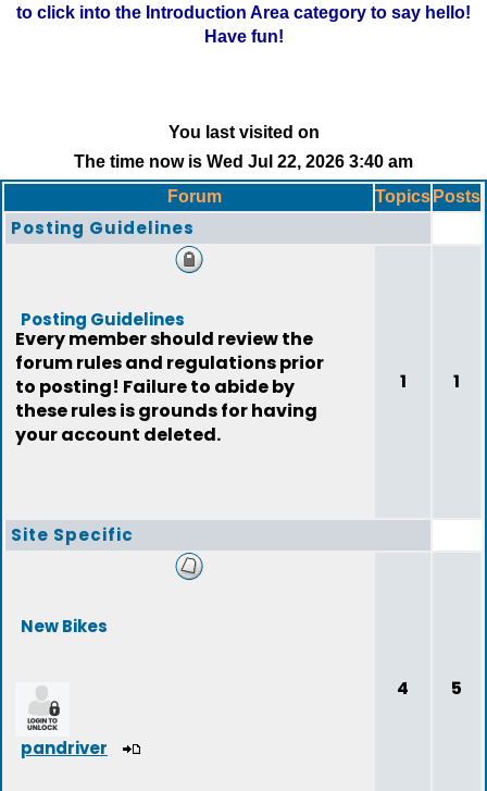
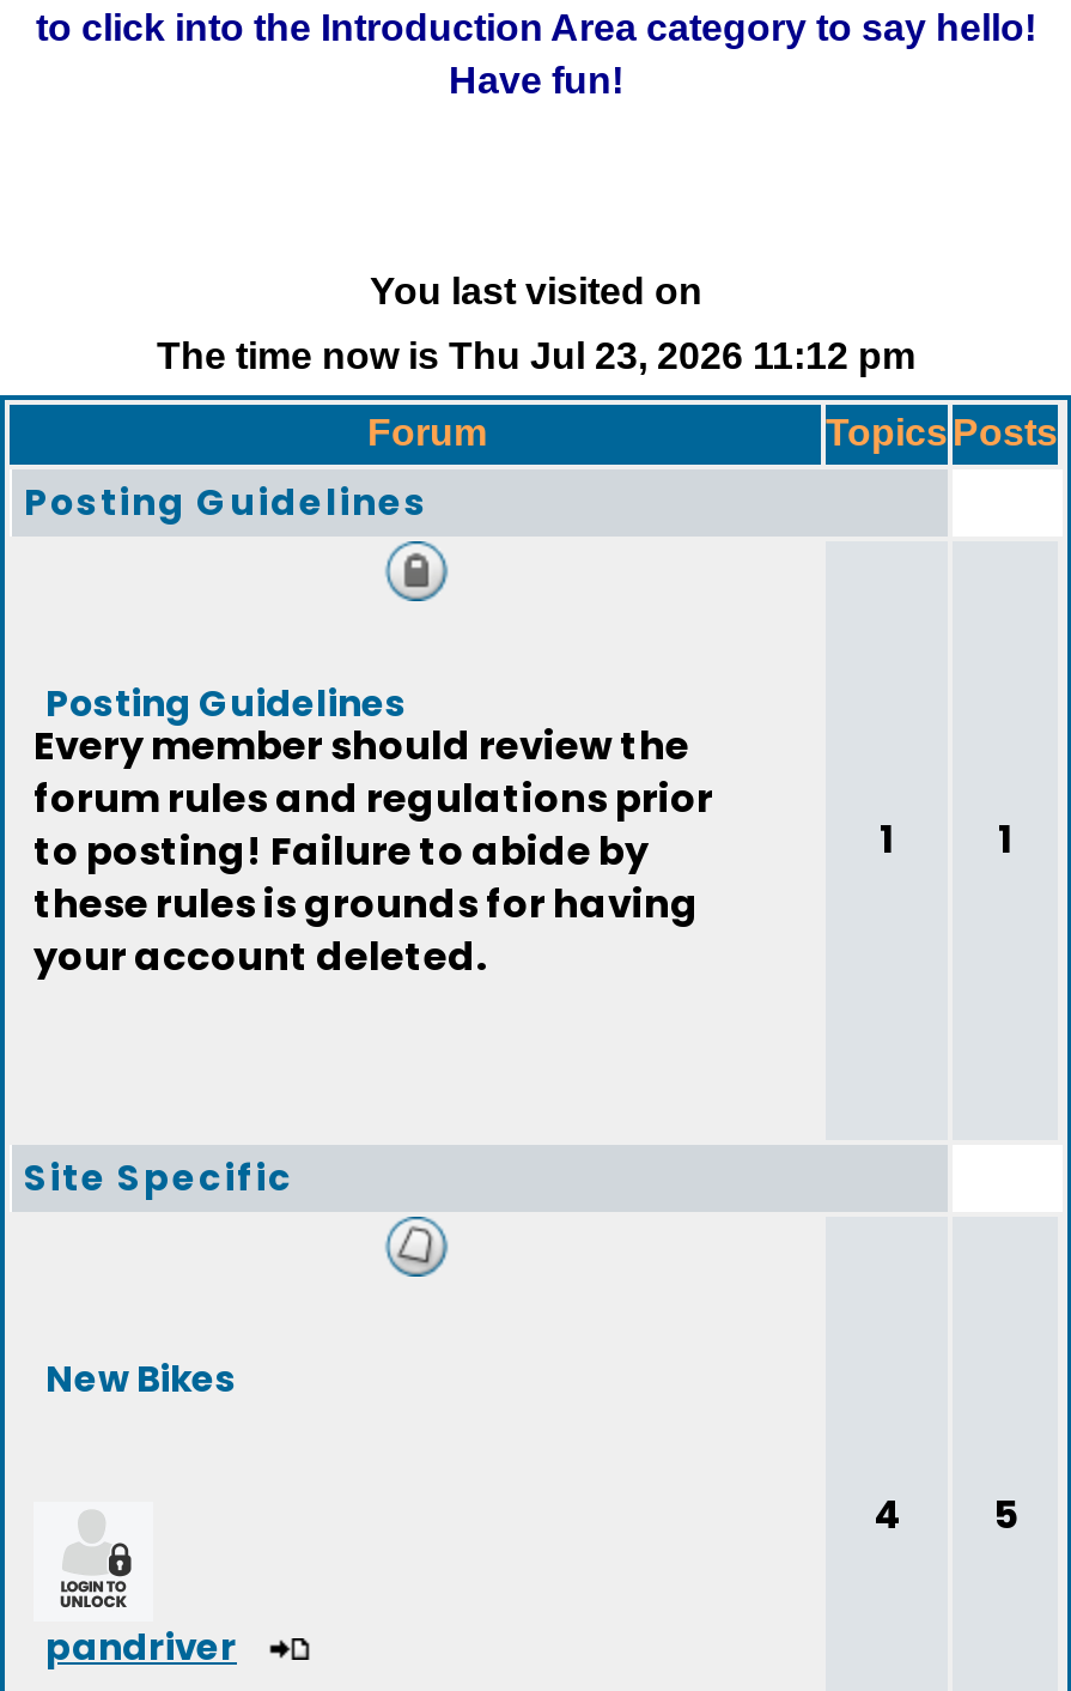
- The time now is Wed Jul 22, 2026 3:40 am
+ The time now is Thu Jul 23, 2026 11:12 pm
